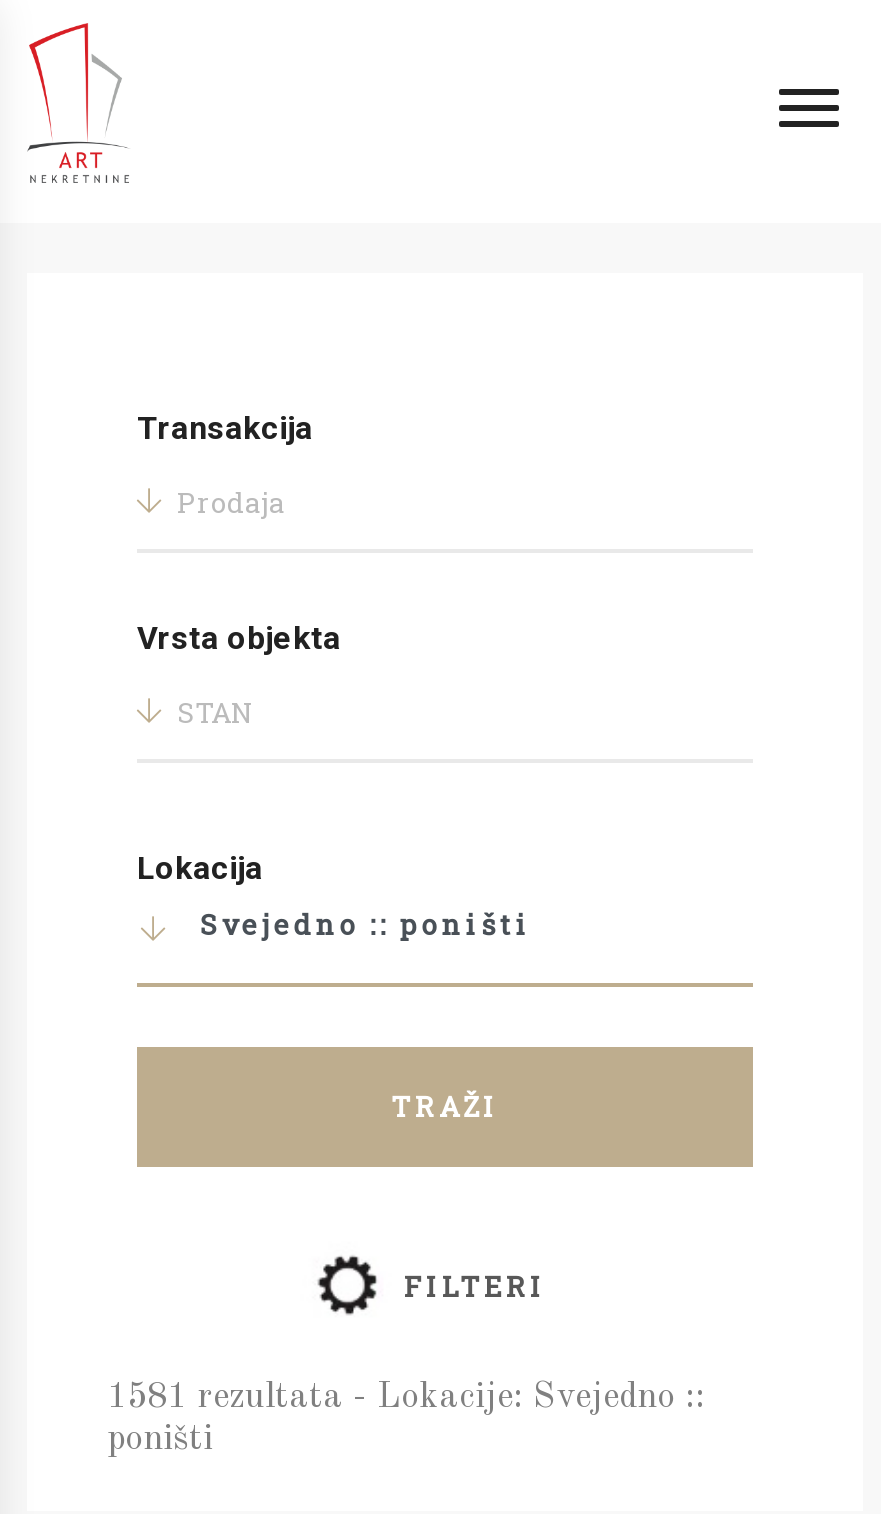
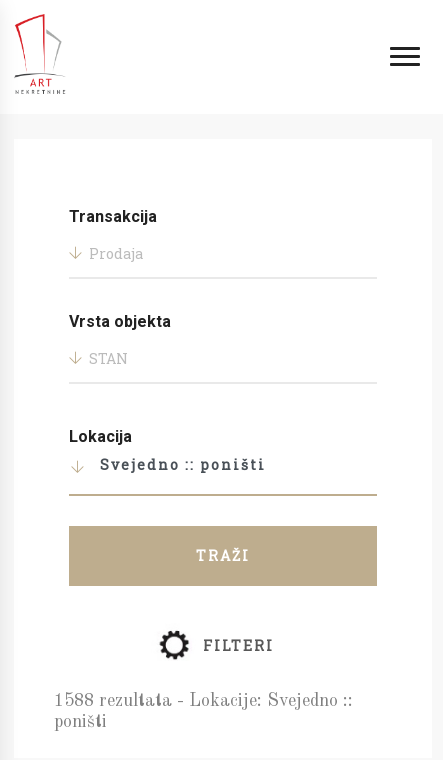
- 1581 rezultata - Lokacije: Svejedno ::
+ 1588 rezultata - Lokacije: Svejedno ::
